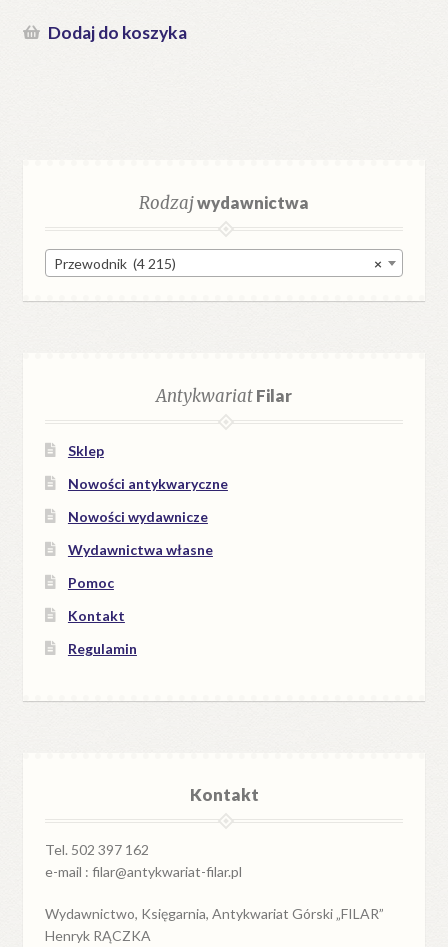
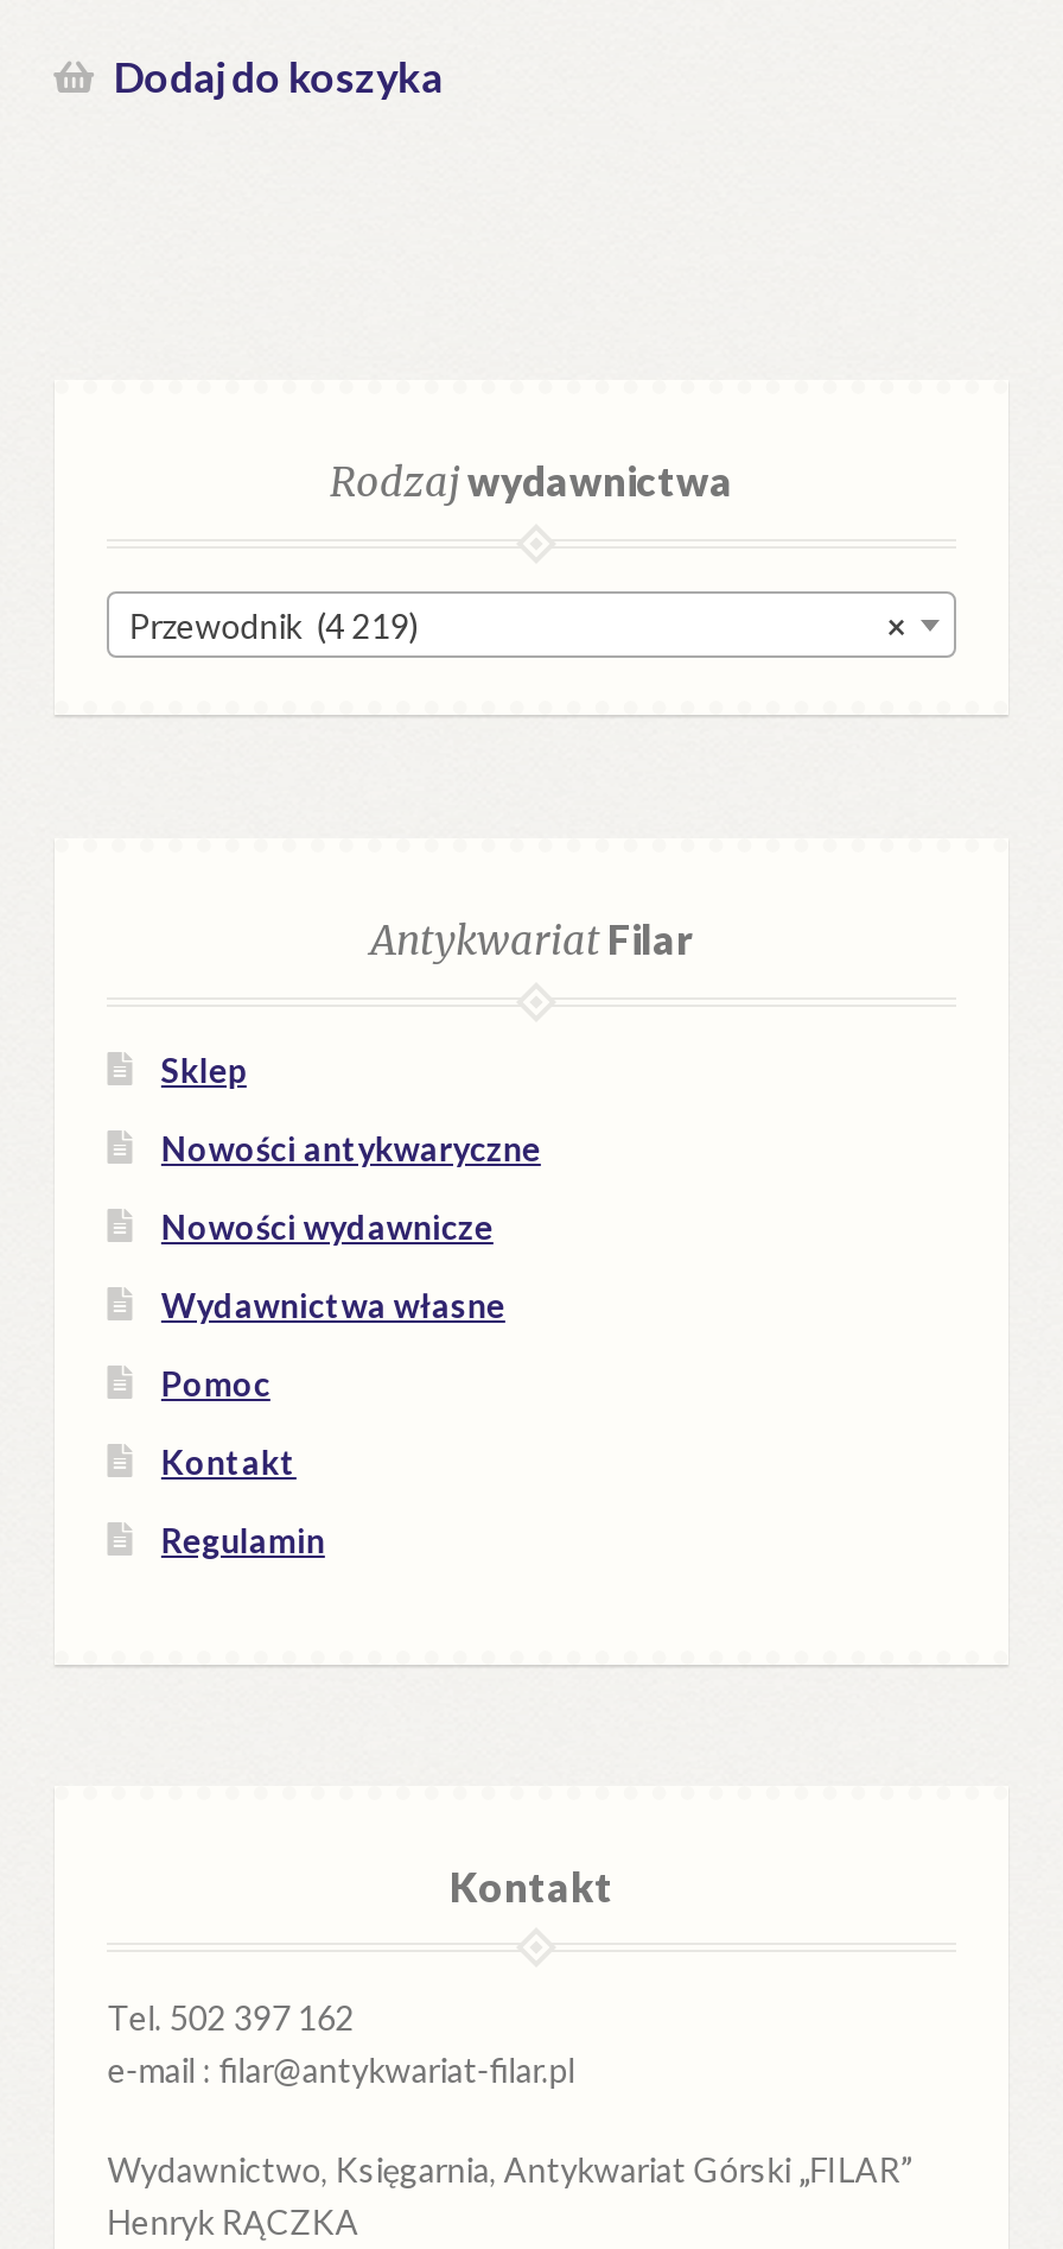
- Przewodnik (4 215)
+ Przewodnik (4 219)
